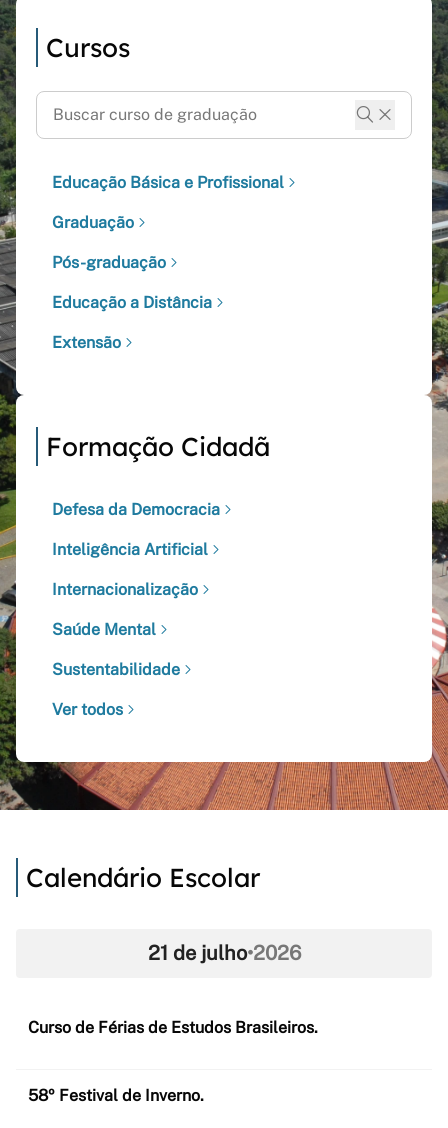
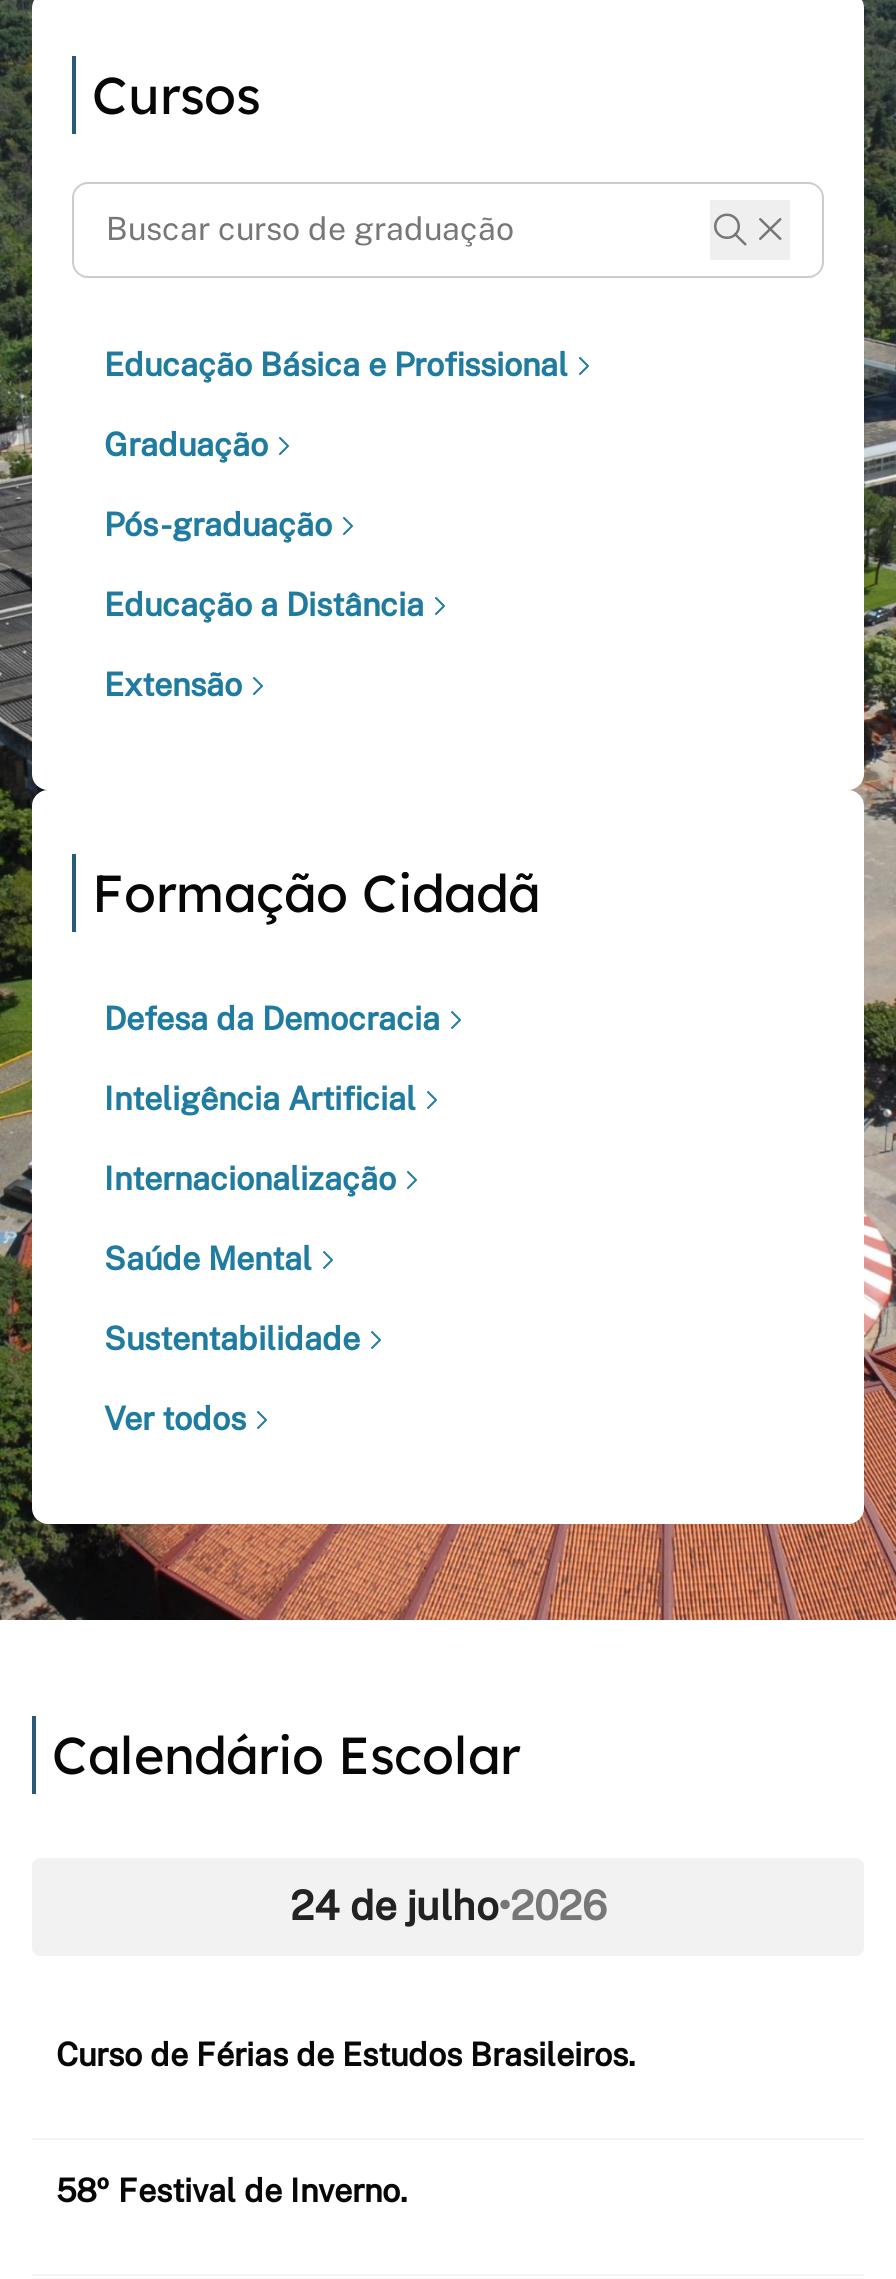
- 21 de julho•2026
+ 24 de julho•2026
